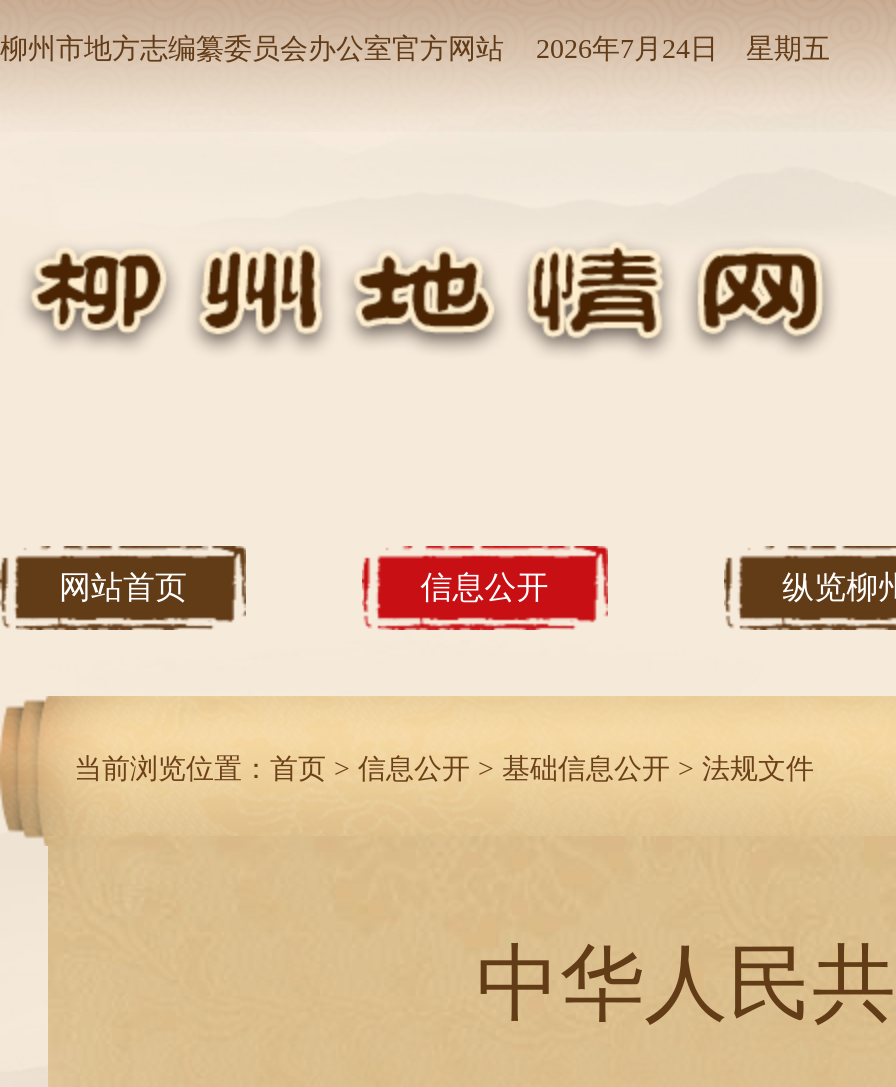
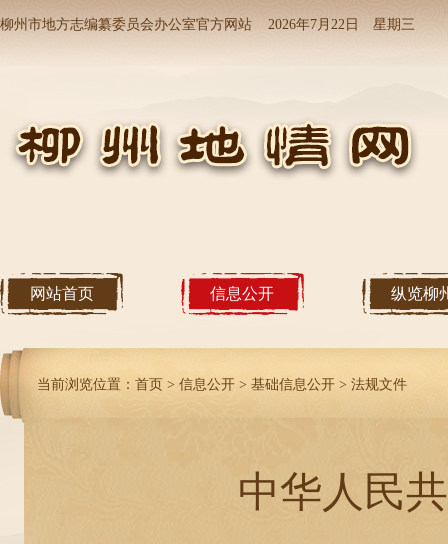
- 柳州市地方志编纂委员会办公室官方网站2026年7月24日 星期五
+ 柳州市地方志编纂委员会办公室官方网站2026年7月22日 星期三
